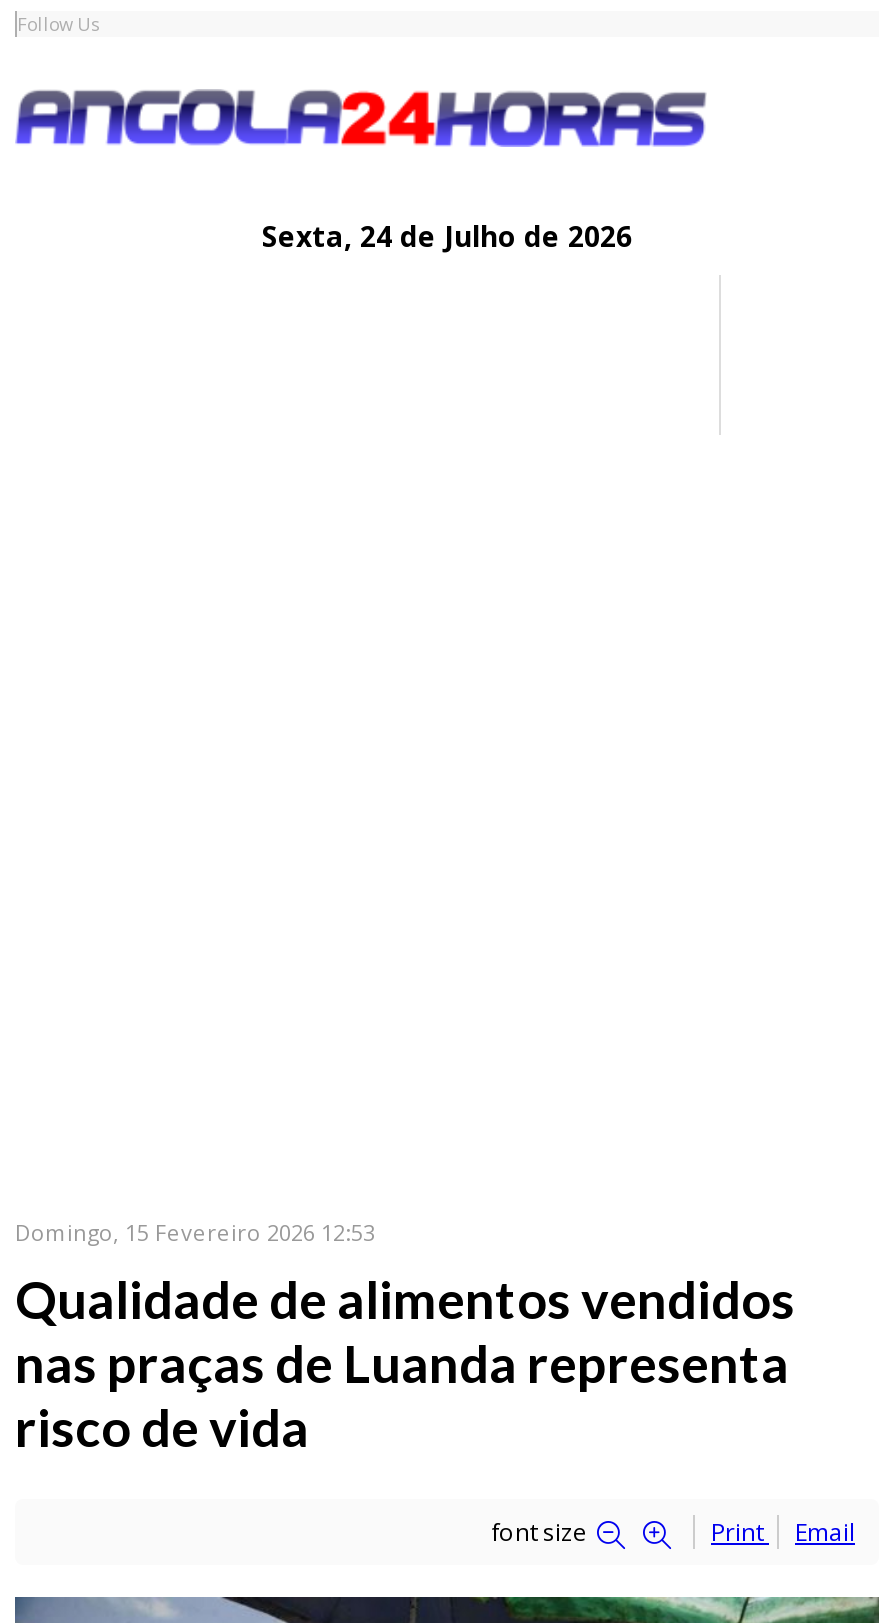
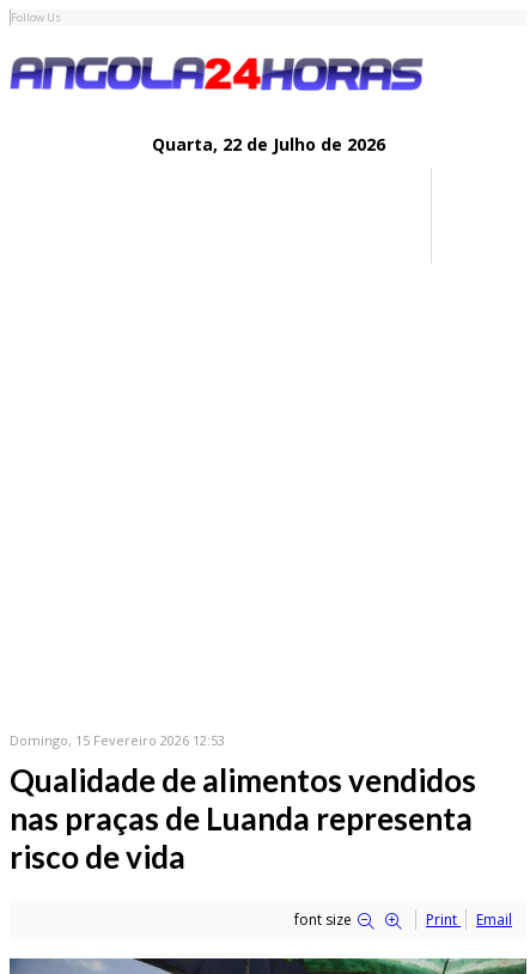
- Sexta, 24 de Julho de 2026
+ Quarta, 22 de Julho de 2026
